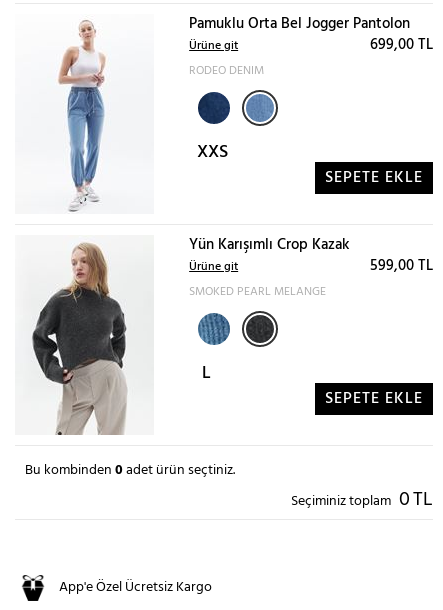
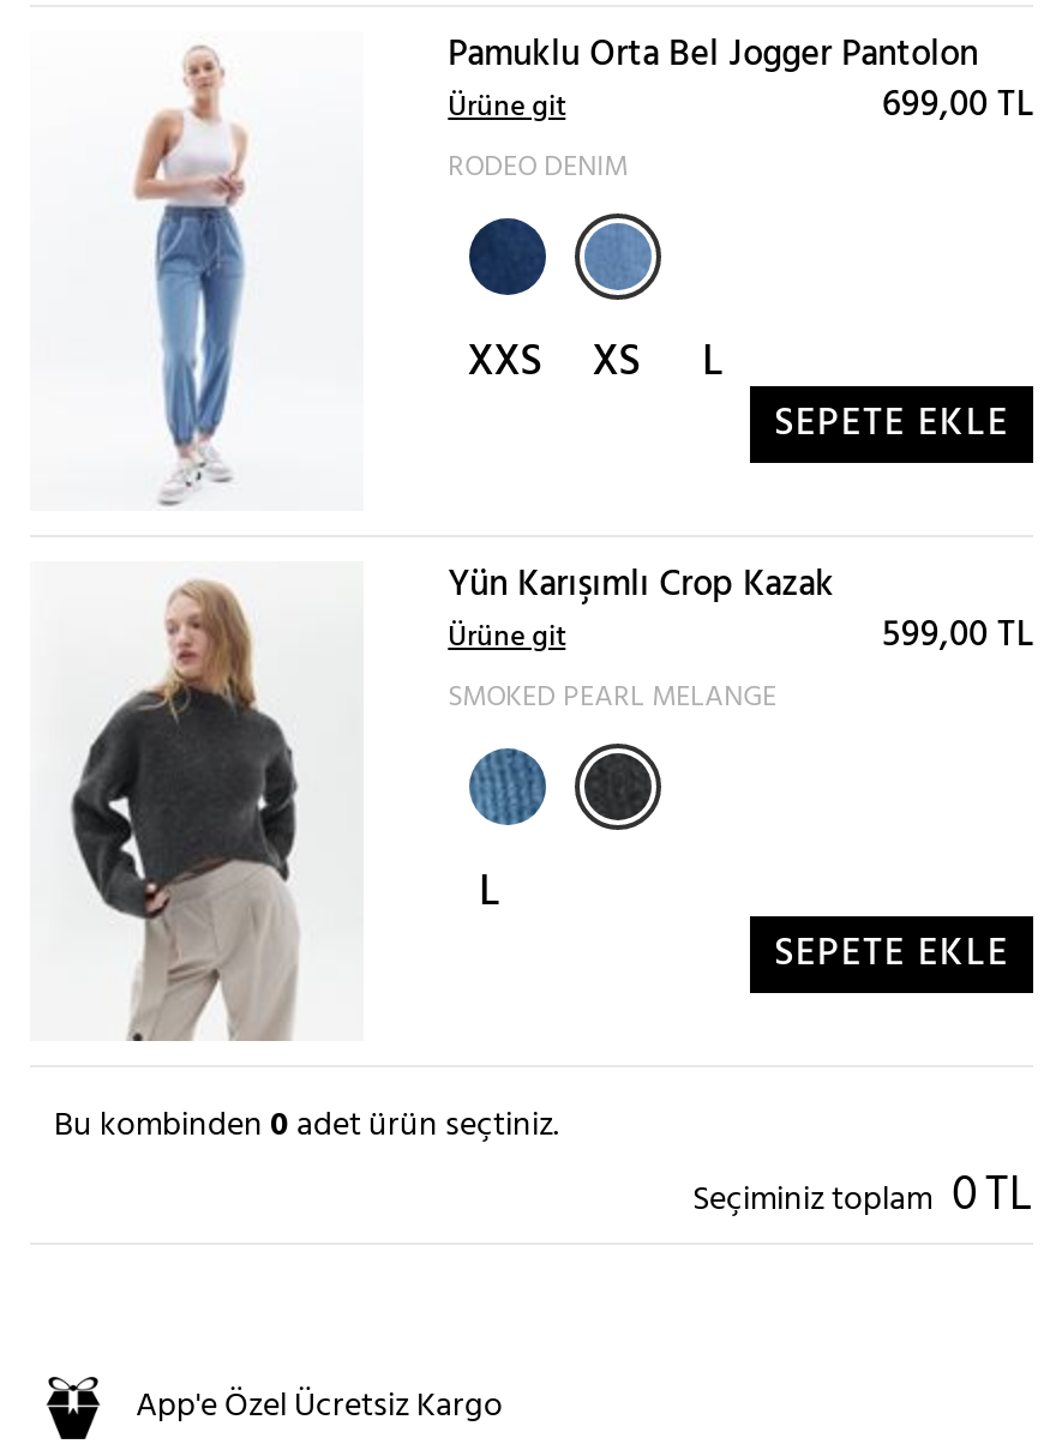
+ XS
+ L
